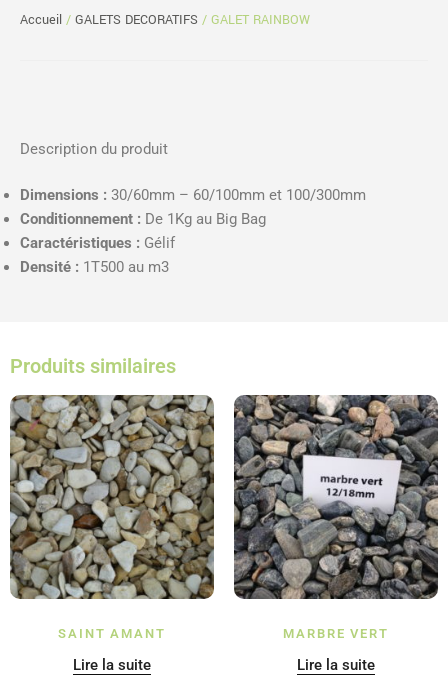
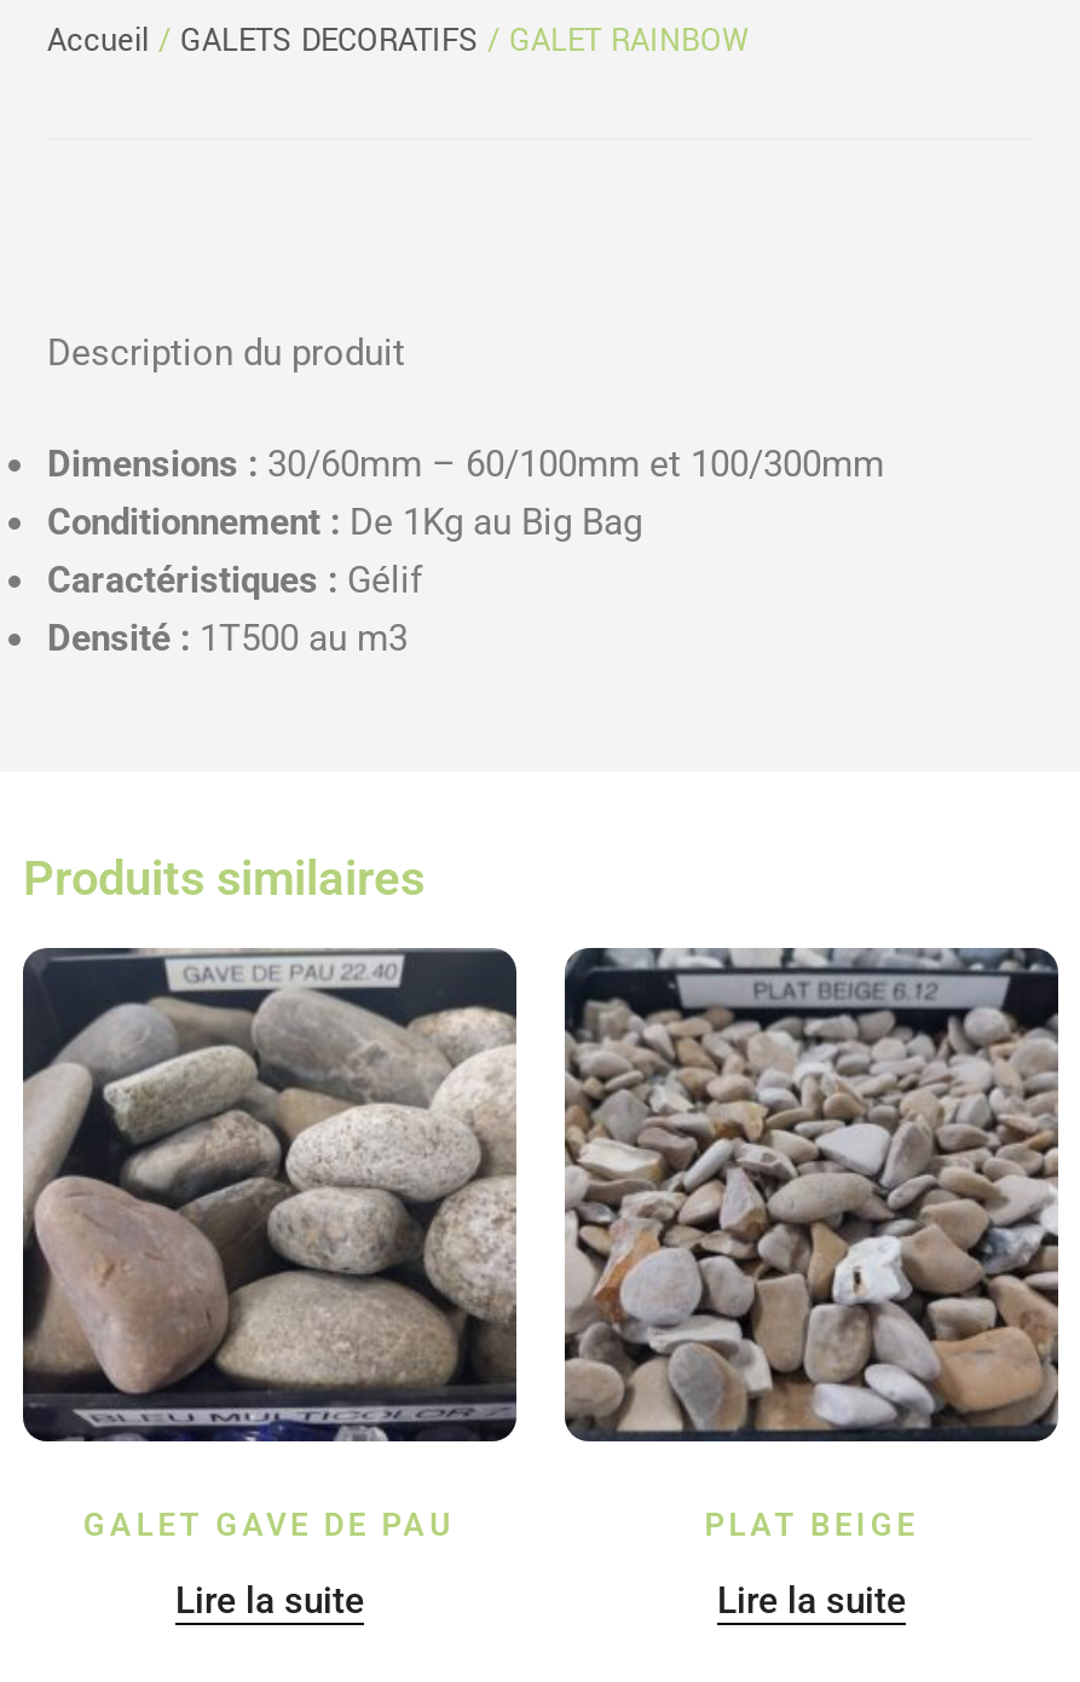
- [image]
- SAINT AMANT
+ [image]
+ GALET GAVE DE PAU

- [image]
- MARBRE VERT
+ [image]
+ PLAT BEIGE
